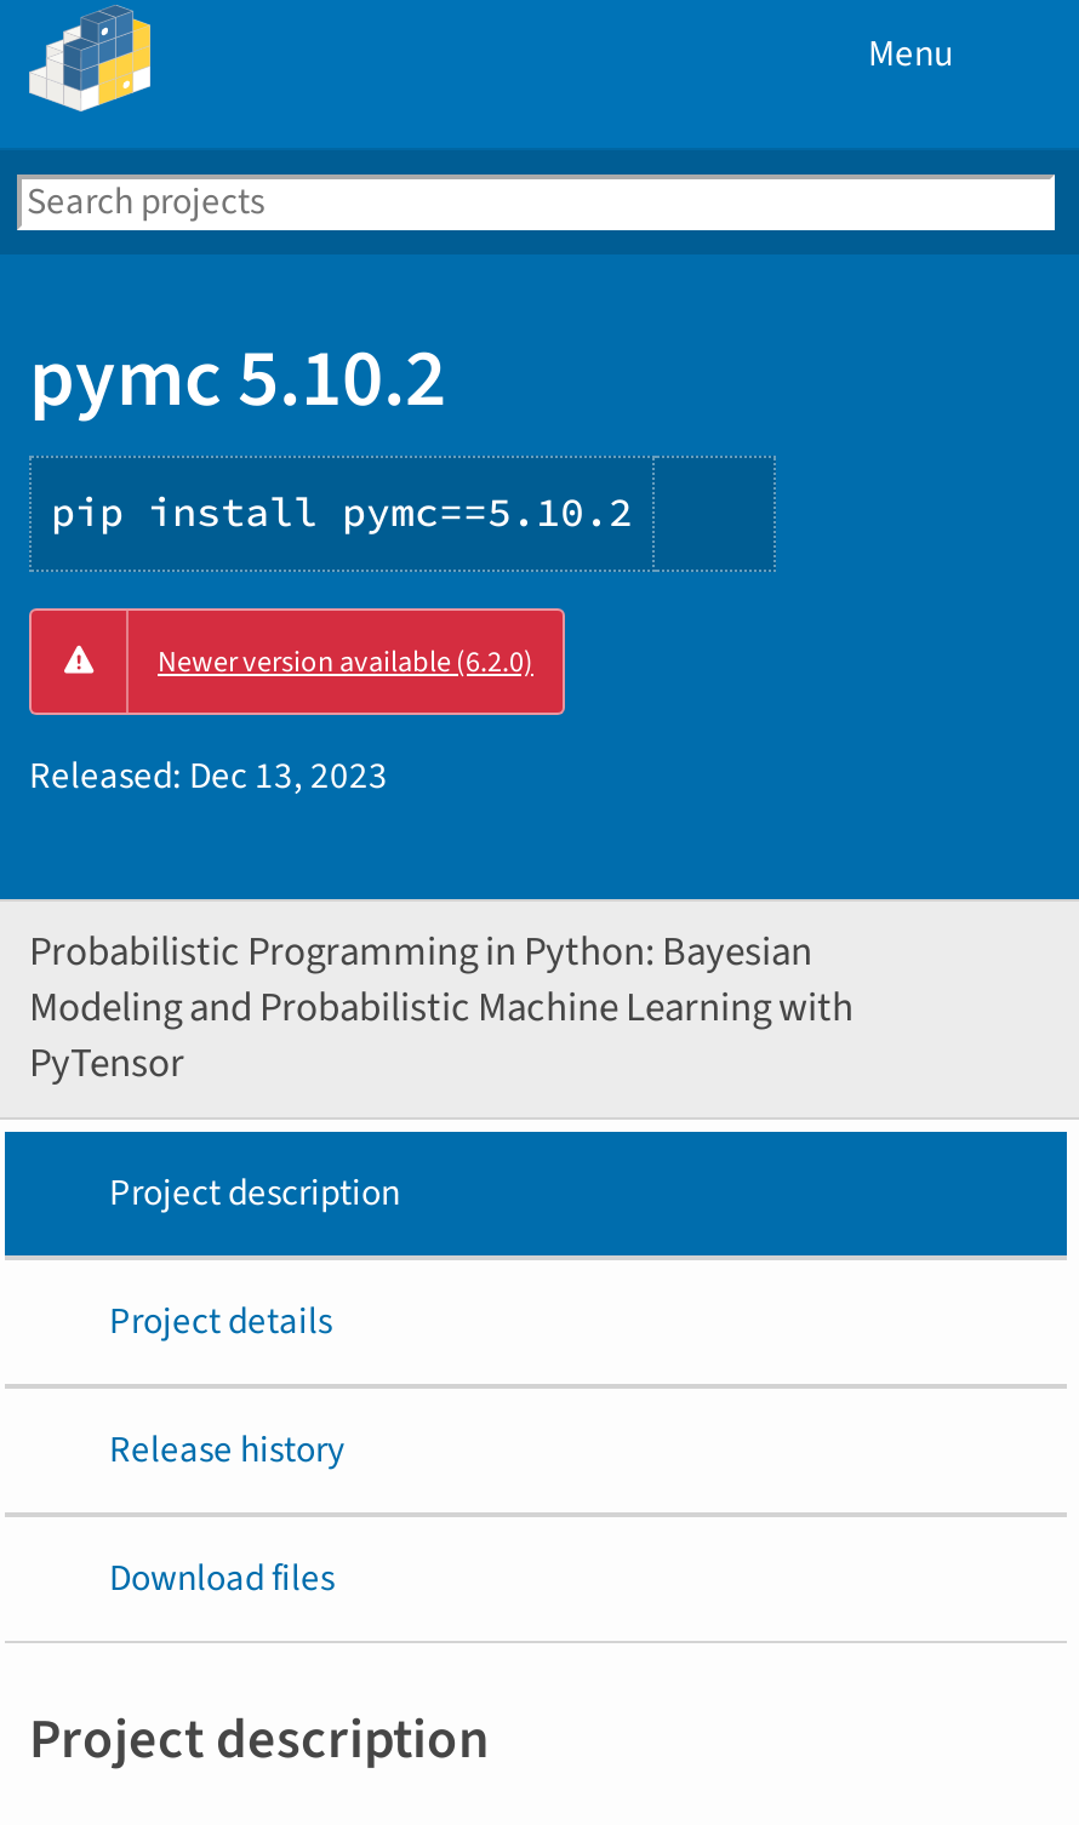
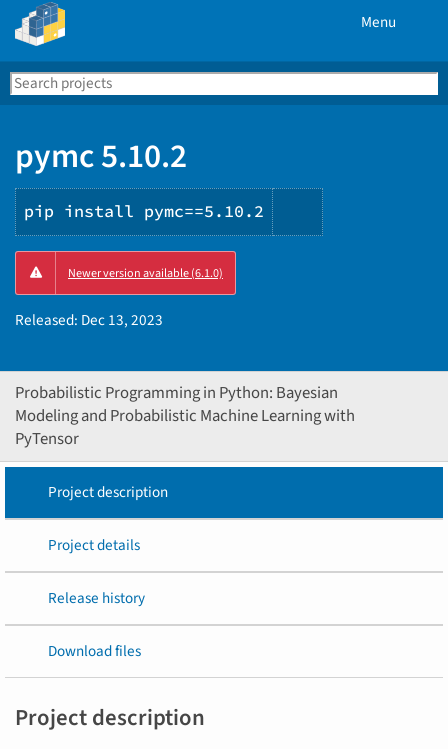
- Newer version available (6.2.0)
+ Newer version available (6.1.0)
